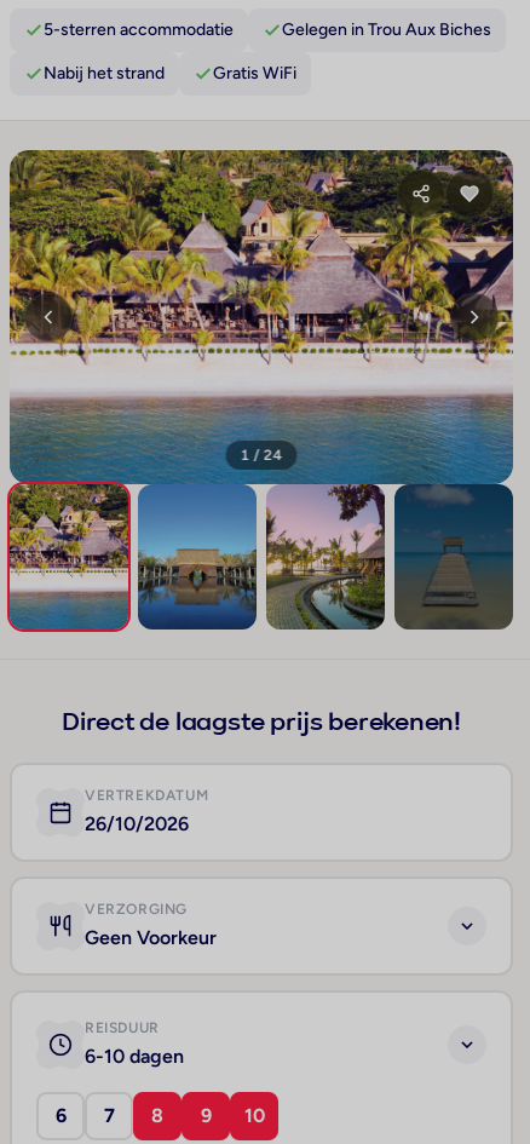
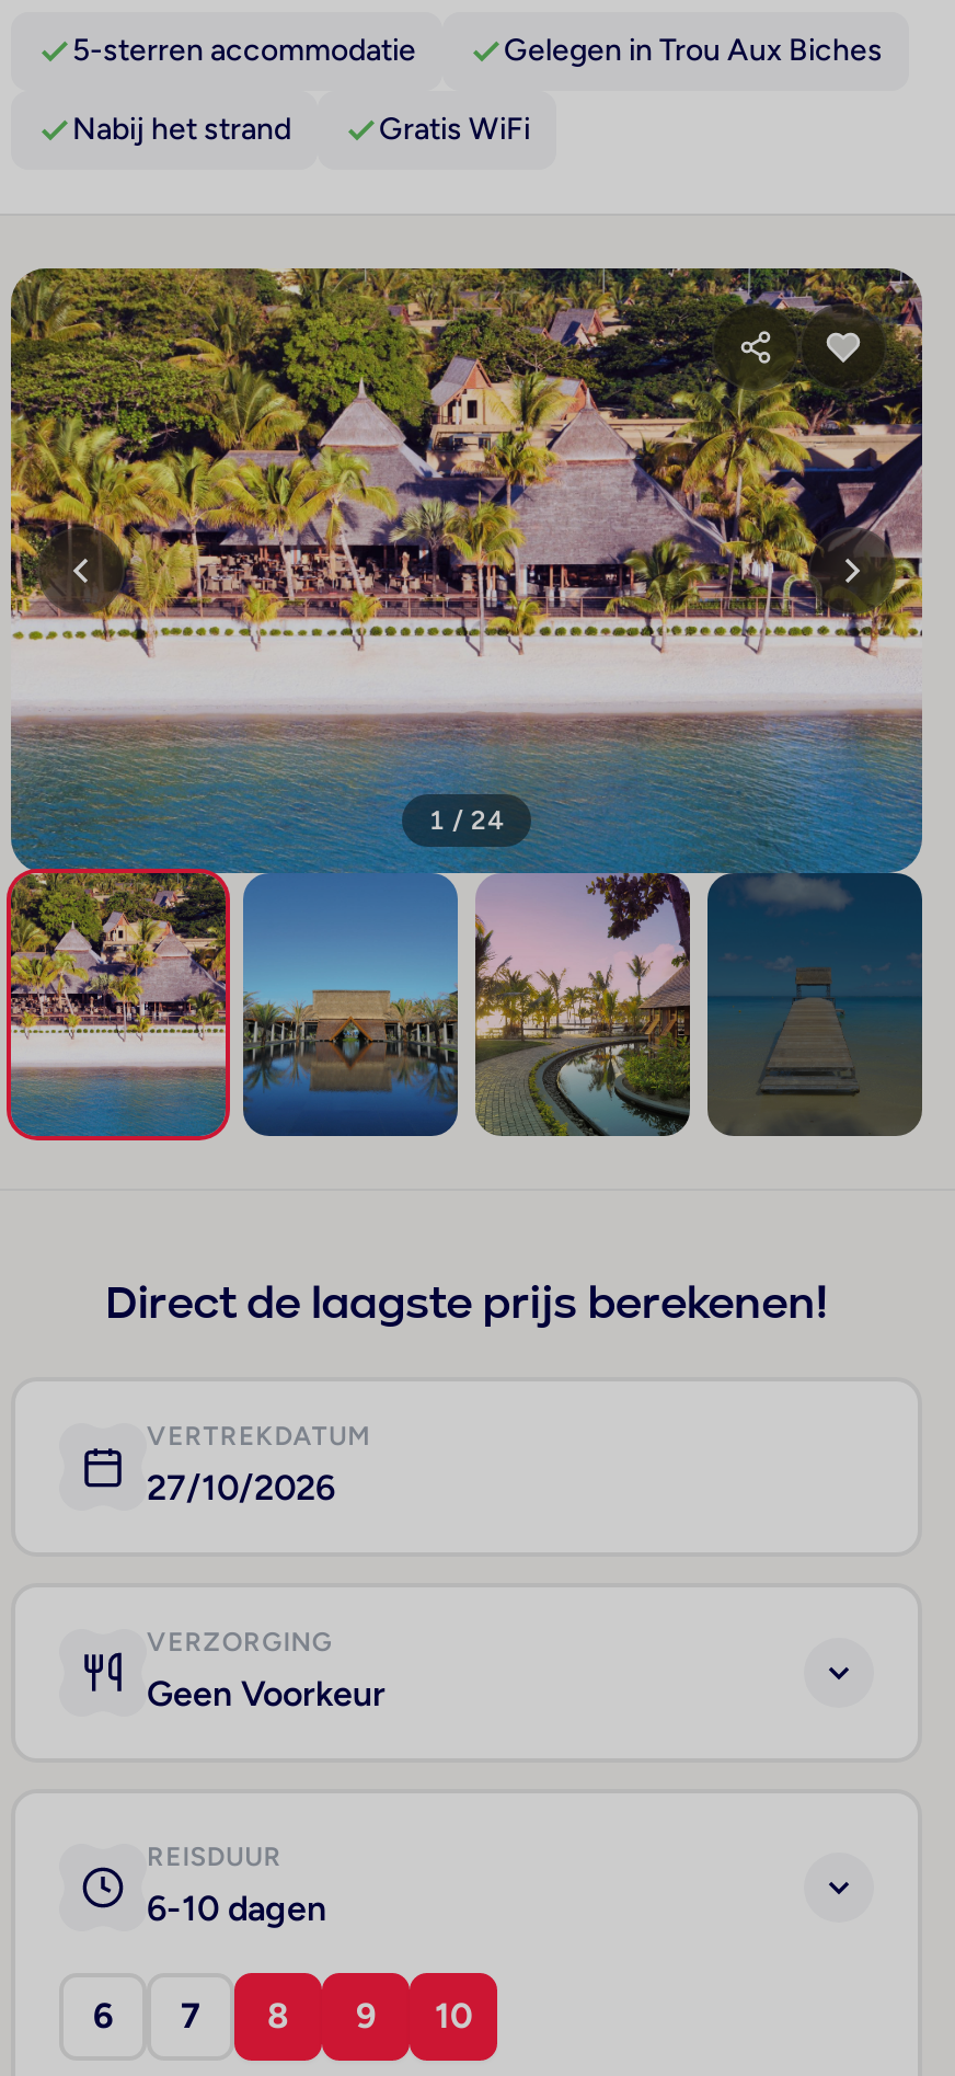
- 26/10/2026
+ 27/10/2026
